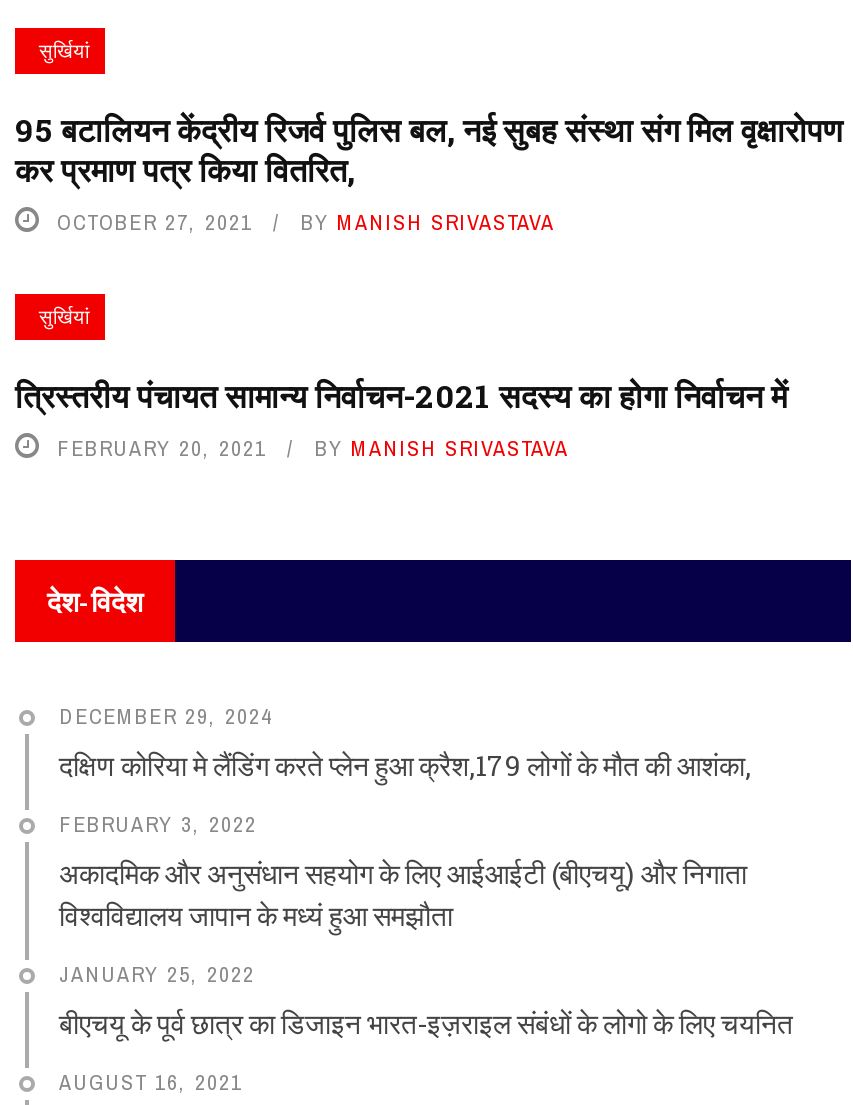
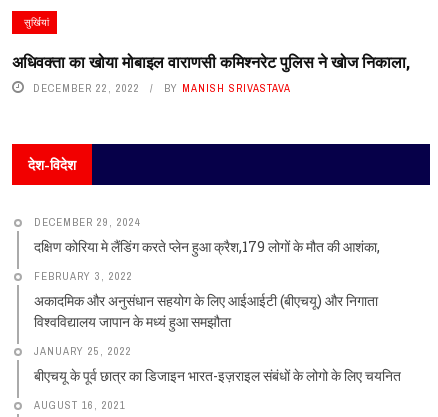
- 95 बटालियन केंद्रीय रिजर्व पुलिस बल, नई सुबह संस्था संग मिल वृक्षारोपण
- कर प्रमाण पत्र किया वितरित,
- OCTOBER 27, 2021
- BY MANISH SRIVASTAVA
- सुर्खियां
- त्रिस्तरीय पंचायत सामान्य निर्वाचन-2021 सदस्य का होगा निर्वाचन में
- FEBRUARY 20, 2021
+ अधिवक्ता का खोया मोबाइल वाराणसी कमिश्नरेट पुलिस ने खोज निकाला,
+ DECEMBER 22, 2022
